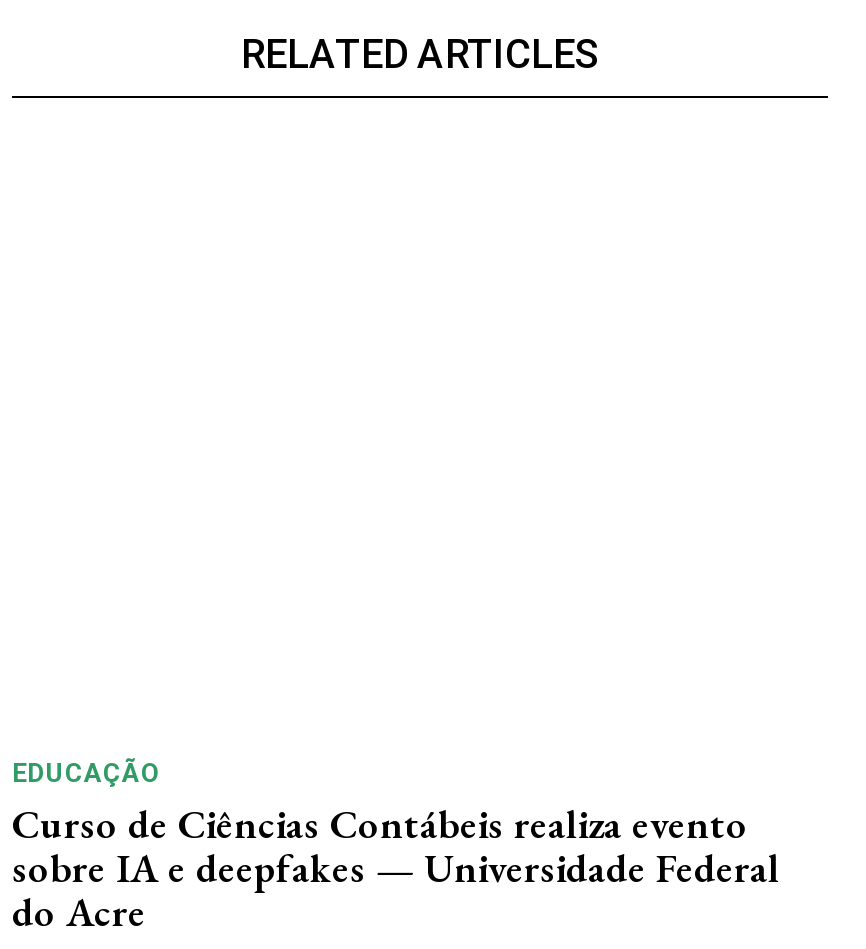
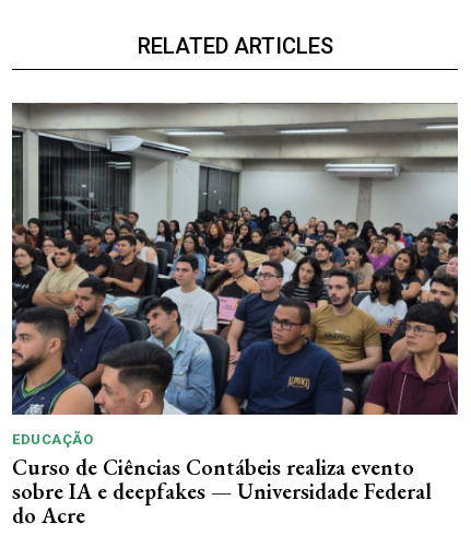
+ [image]
